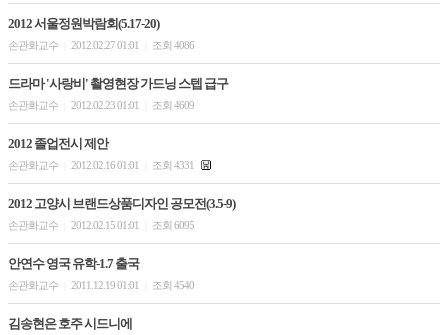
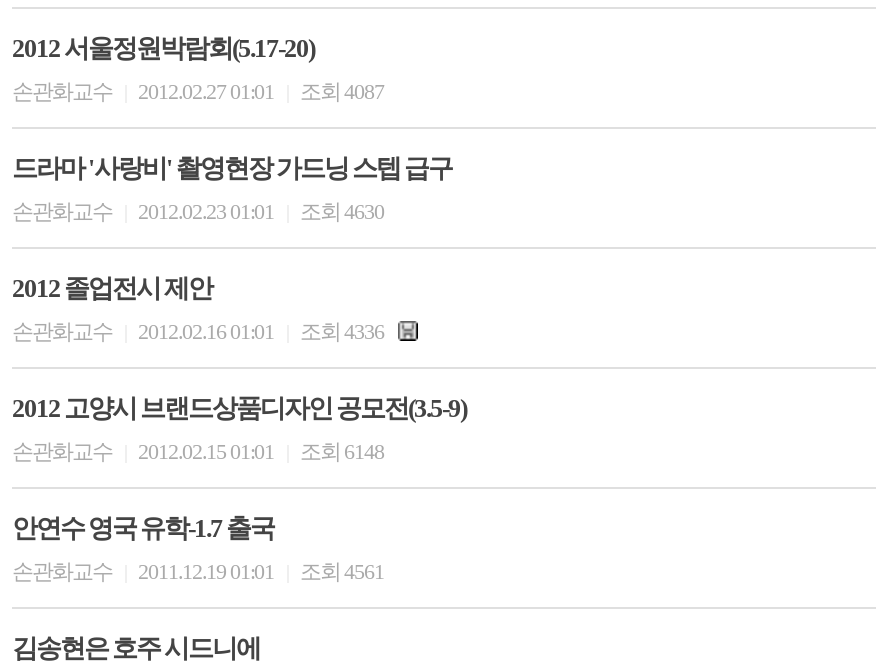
- 손관화교수 2012.02.27 01:01 조회 4086
+ 손관화교수 2012.02.27 01:01 조회 4087

- 손관화교수 2012.02.23 01:01 조회 4609
+ 손관화교수 2012.02.23 01:01 조회 4630

- 손관화교수 2012.02.16 01:01 조회 4331
+ 손관화교수 2012.02.16 01:01 조회 4336

- 손관화교수 2012.02.15 01:01 조회 6095
+ 손관화교수 2012.02.15 01:01 조회 6148

- 손관화교수 2011.12.19 01:01 조회 4540
+ 손관화교수 2011.12.19 01:01 조회 4561
